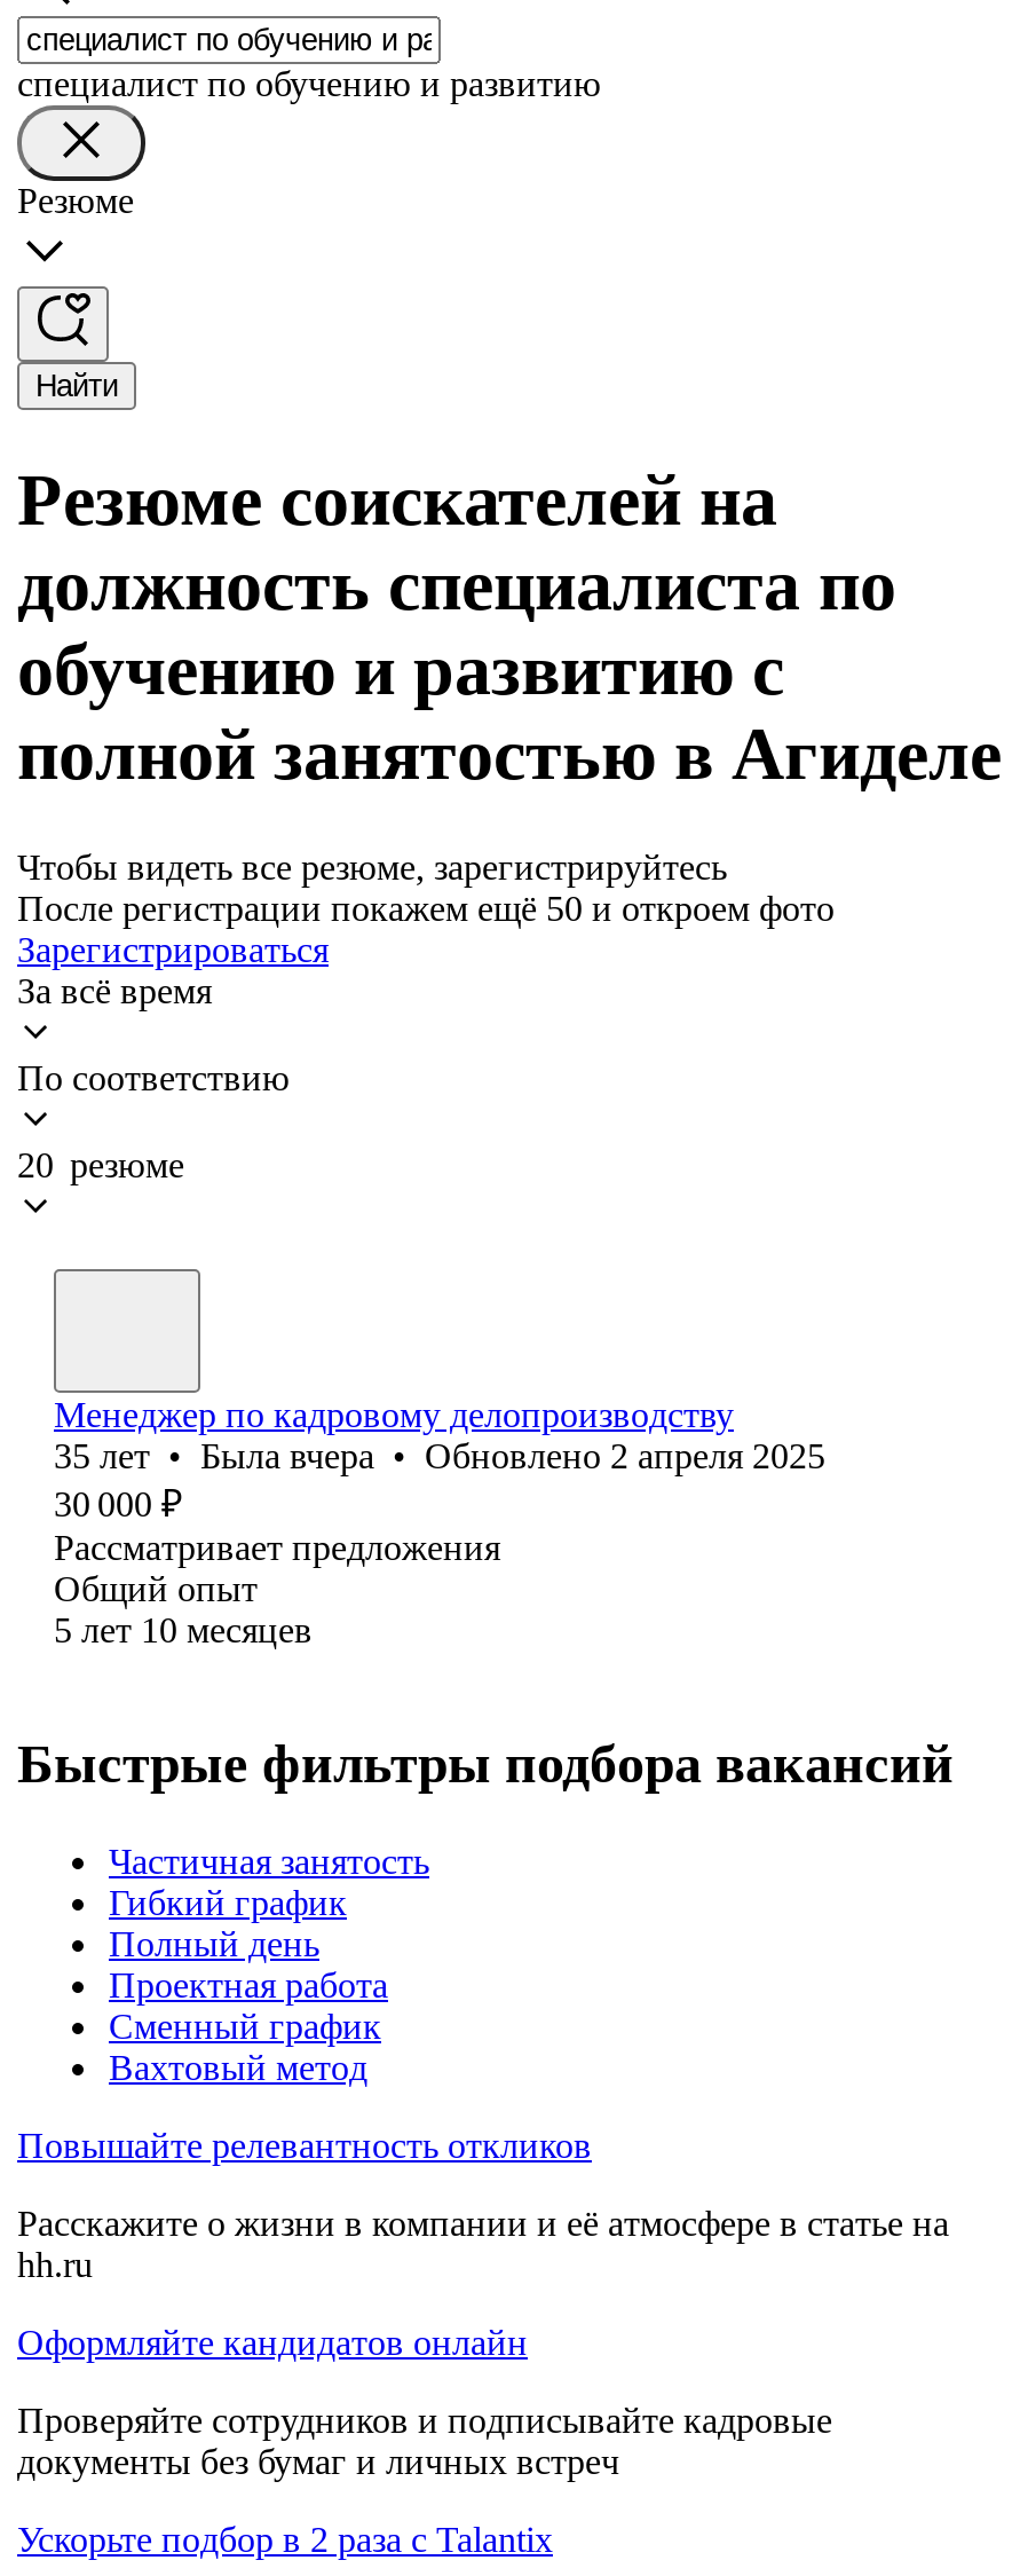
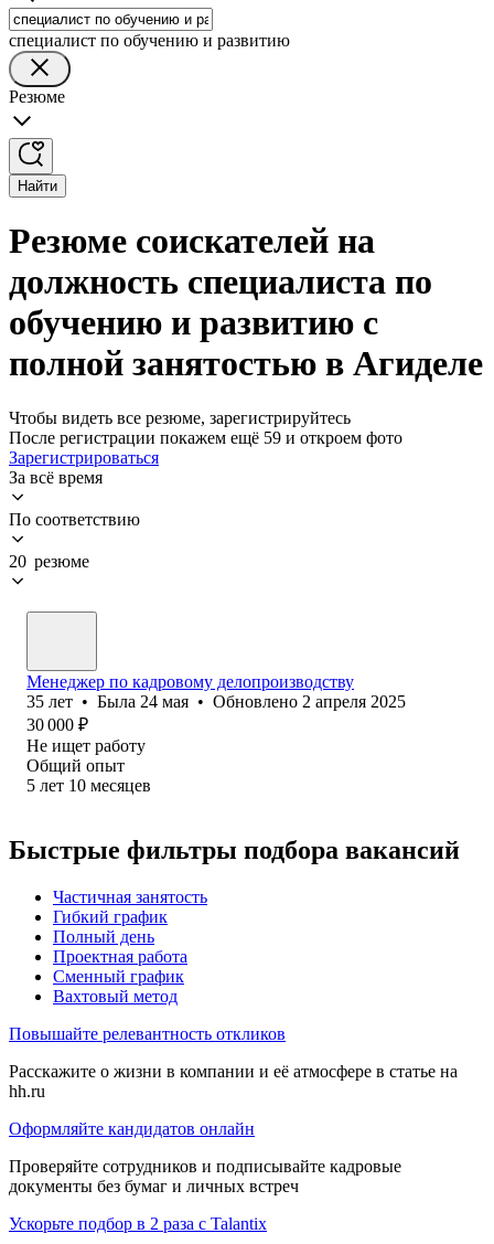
- После регистрации покажем ещё 50 и откроем фото
+ После регистрации покажем ещё 59 и откроем фото

- 35 лет • Была вчера • Обновлено 2 апреля 2025
+ 35 лет • Была 24 мая • Обновлено 2 апреля 2025

- Рассматривает предложения
+ Не ищет работу
